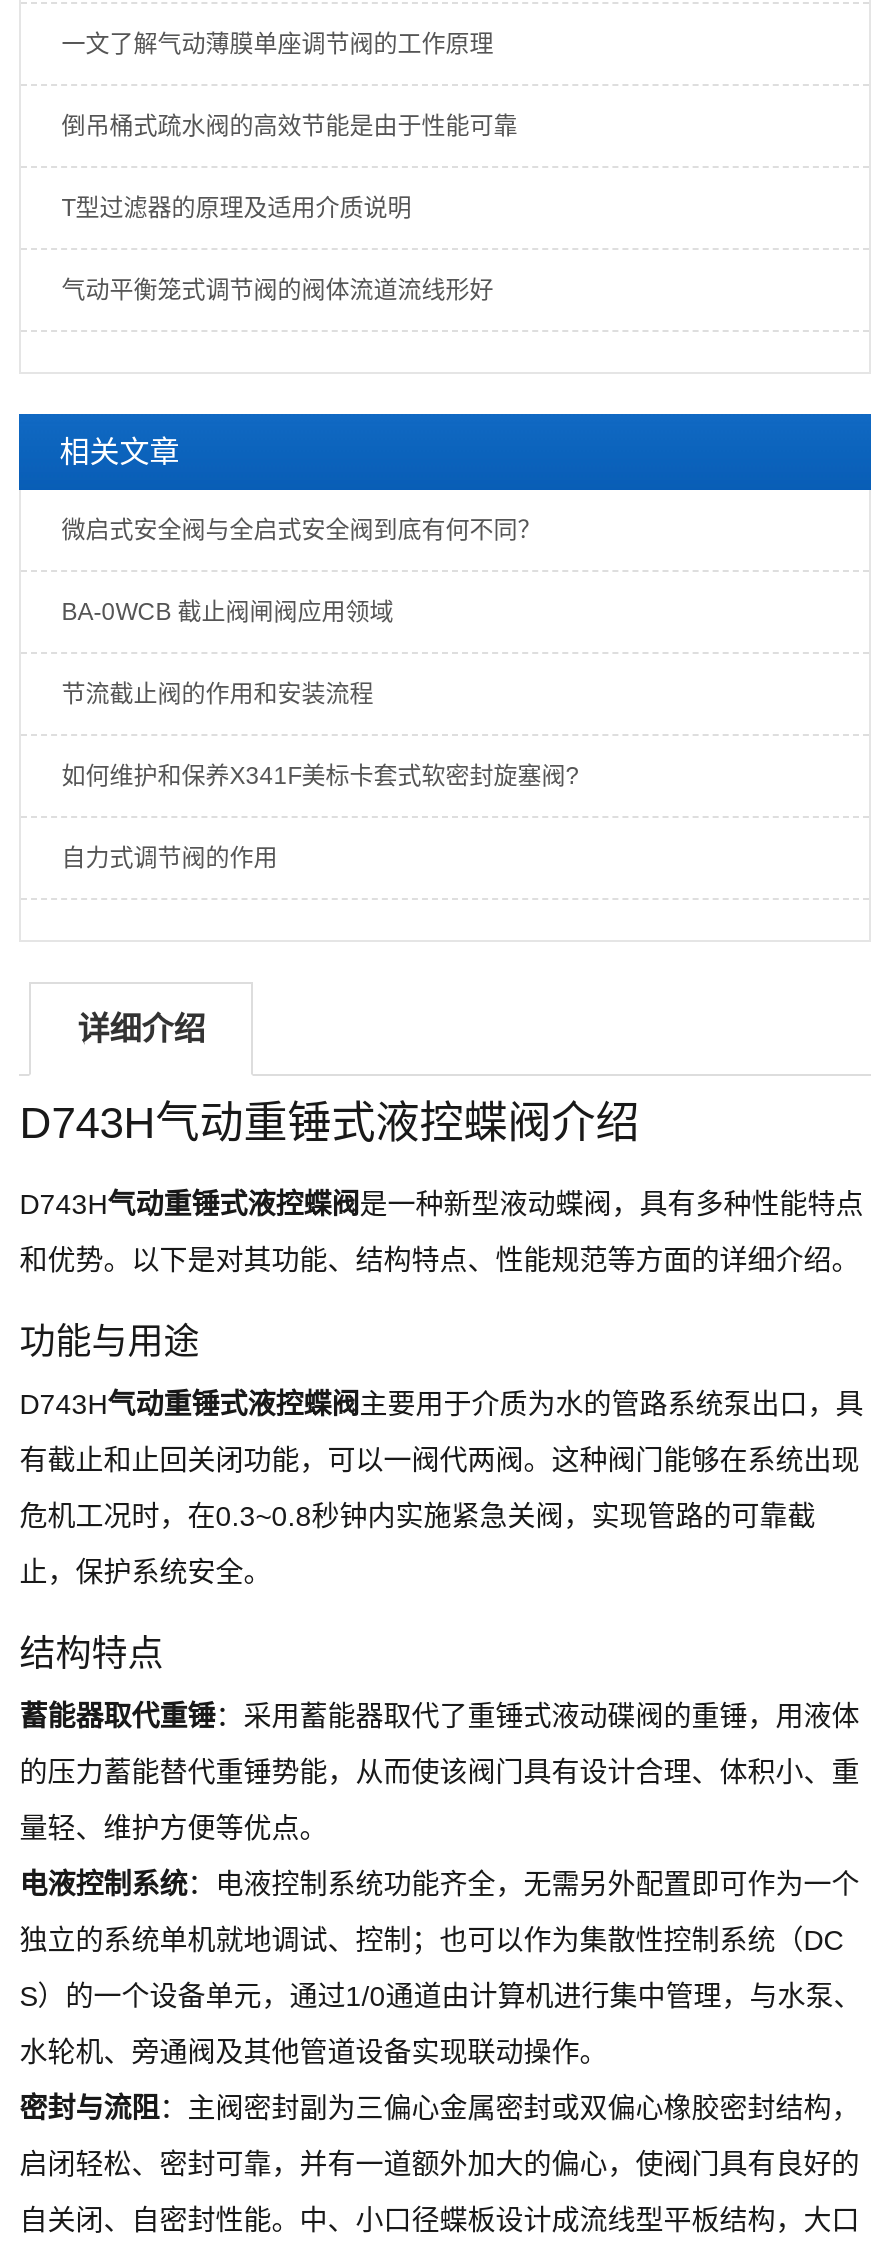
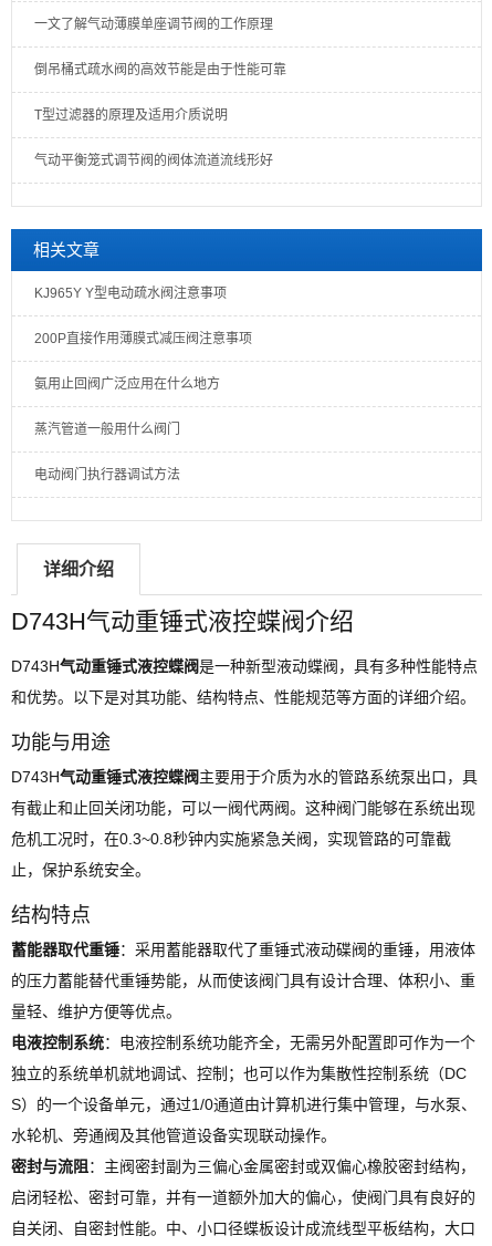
- 微启式安全阀与全启式安全阀到底有何不同？
+ KJ965Y Y型电动疏水阀注意事项

- BA-0WCB 截止阀闸阀应用领域
+ 200P直接作用薄膜式减压阀注意事项

- 节流截止阀的作用和安装流程
+ 氨用止回阀广泛应用在什么地方

- 如何维护和保养X341F美标卡套式软密封旋塞阀?
+ 蒸汽管道一般用什么阀门

- 自力式调节阀的作用
+ 电动阀门执行器调试方法
